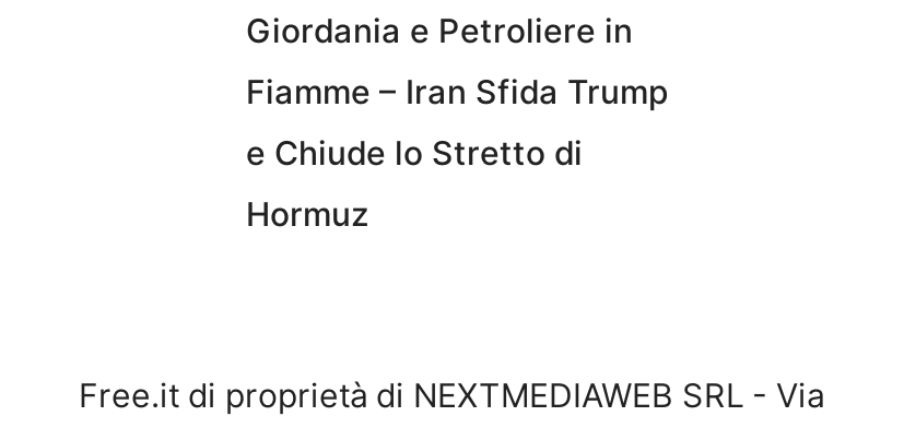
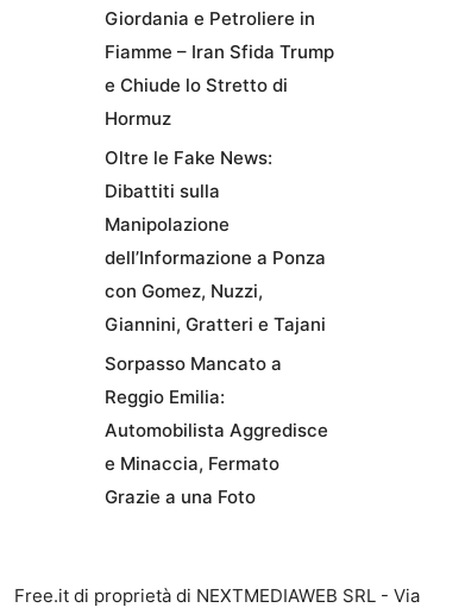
+ Oltre le Fake News:
+ Dibattiti sulla
+ Manipolazione
+ dell’Informazione a Ponza
+ con Gomez, Nuzzi,
+ Giannini, Gratteri e Tajani
+ Sorpasso Mancato a
+ Reggio Emilia:
+ Automobilista Aggredisce
+ e Minaccia, Fermato
+ Grazie a una Foto
